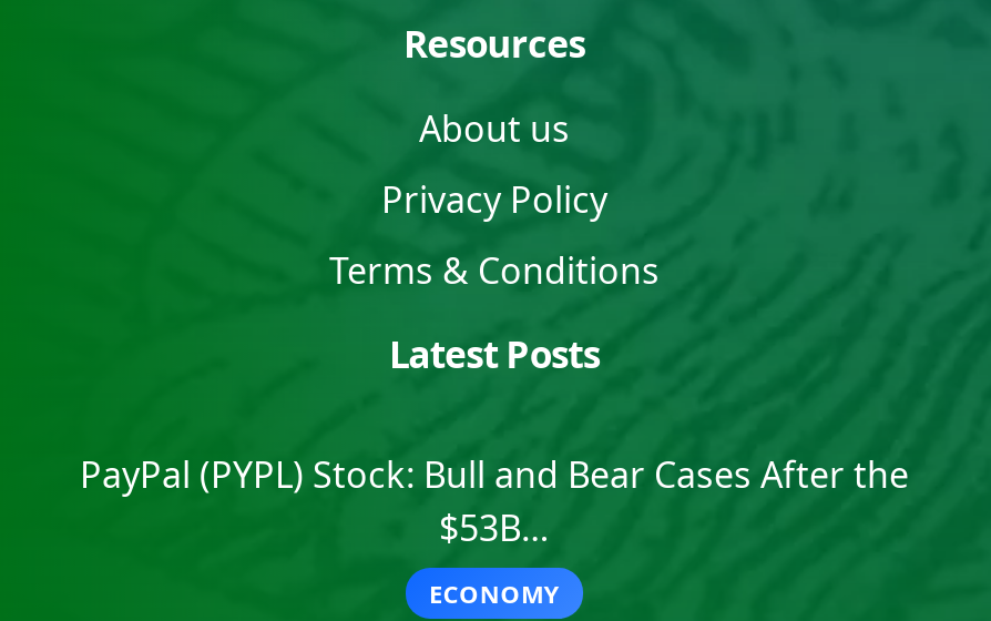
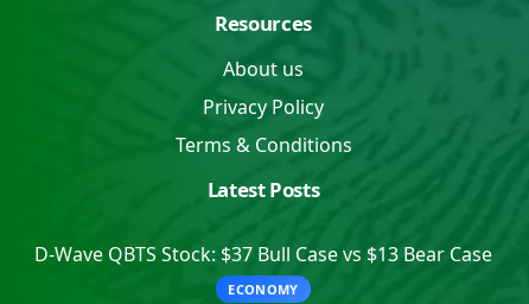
- PayPal (PYPL) Stock: Bull and Bear Cases After the
- $53B…
+ D-Wave QBTS Stock: $37 Bull Case vs $13 Bear Case
